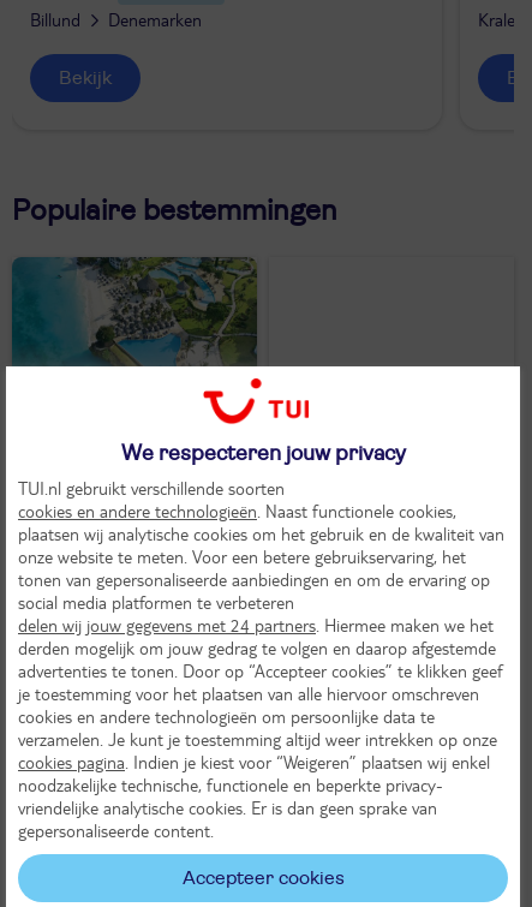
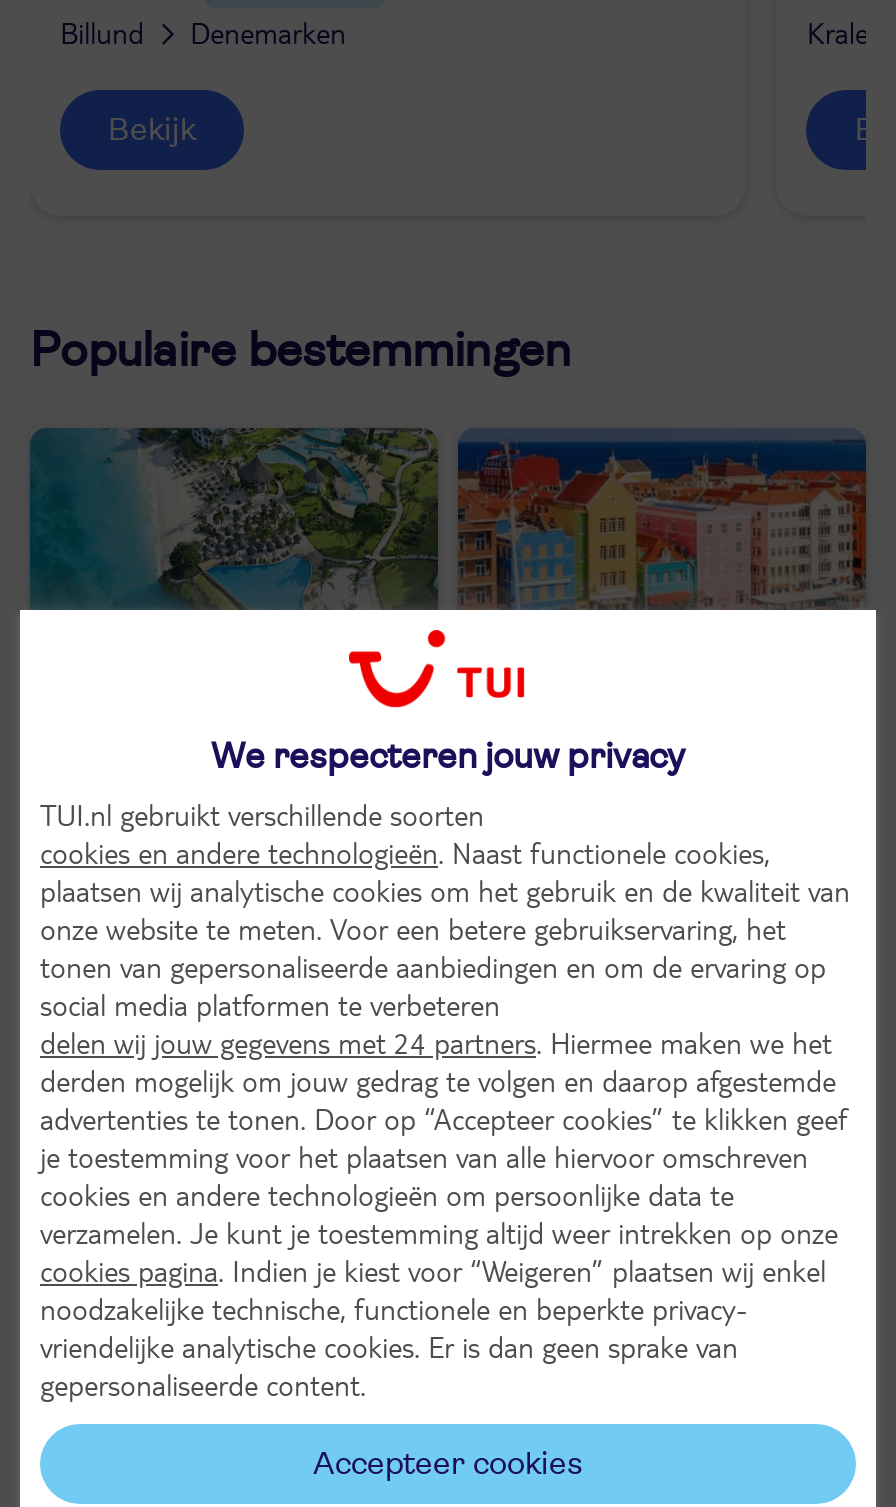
+ [image]
